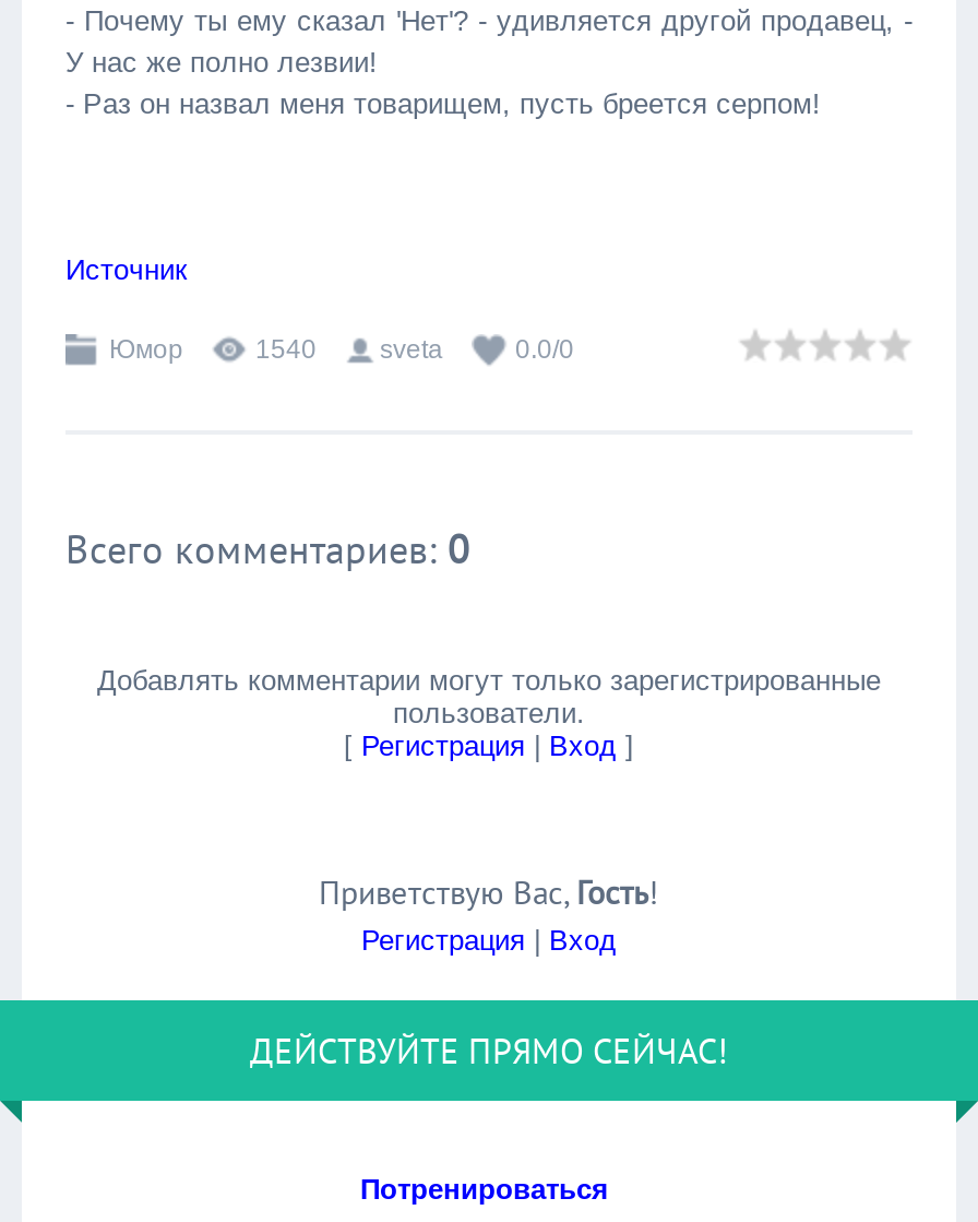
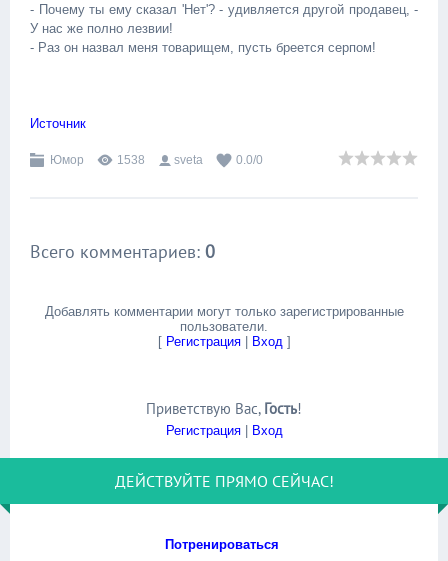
- 1540
+ 1538
